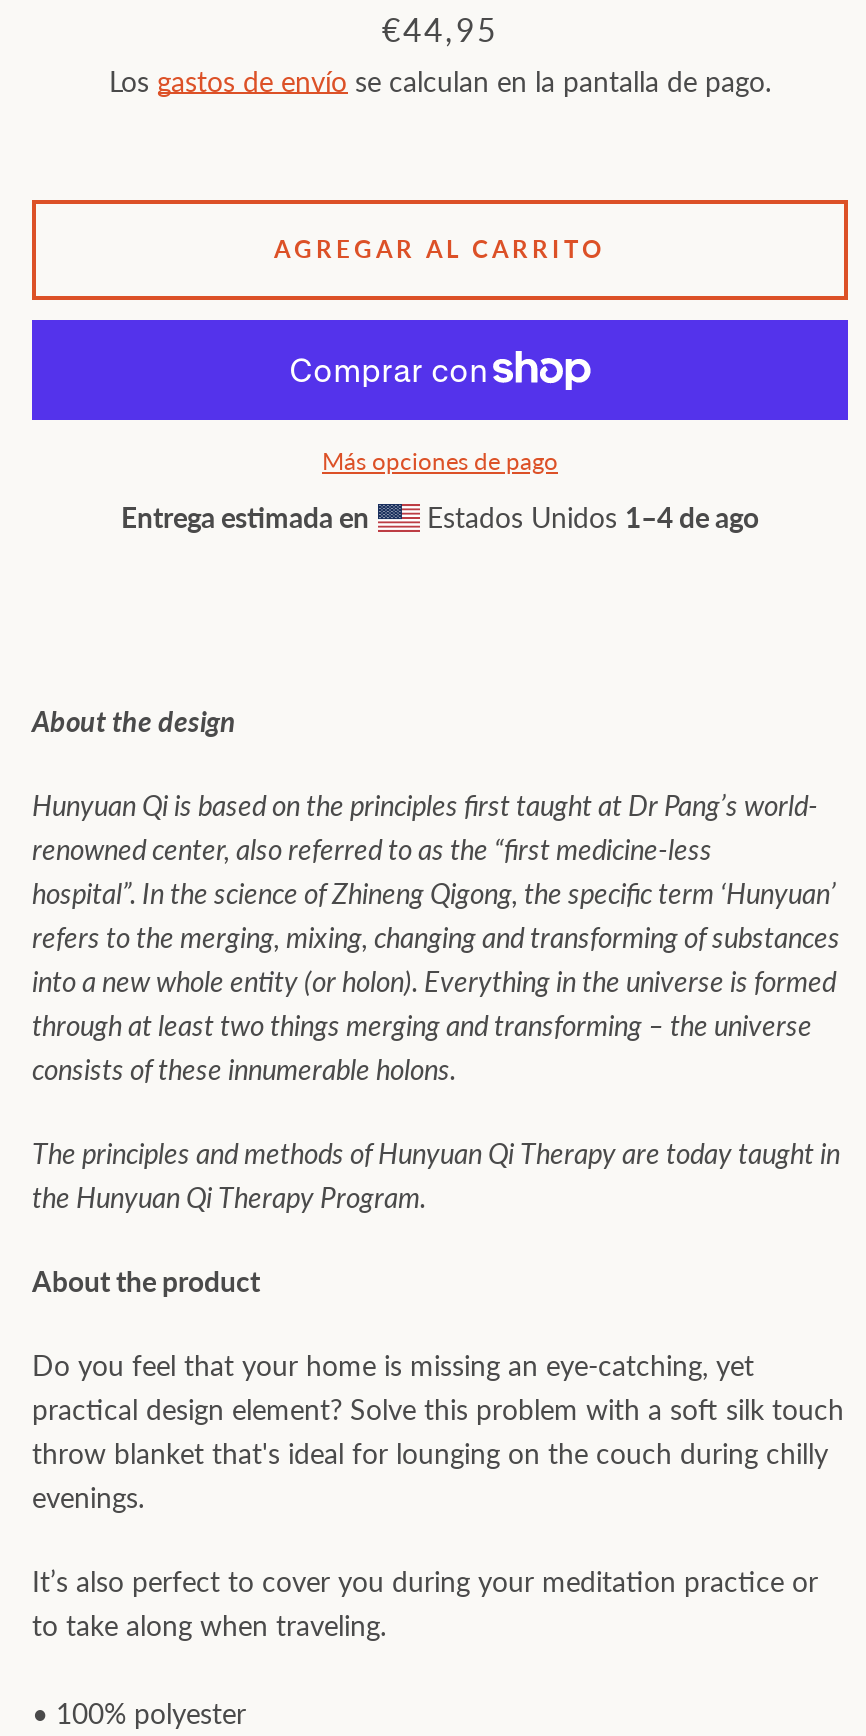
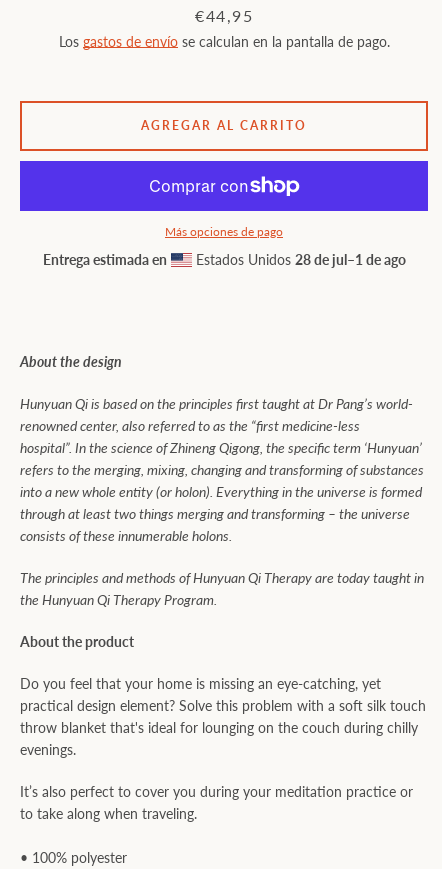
- Estados Unidos 1–4 de ago
+ Estados Unidos 28 de jul–1 de ago
